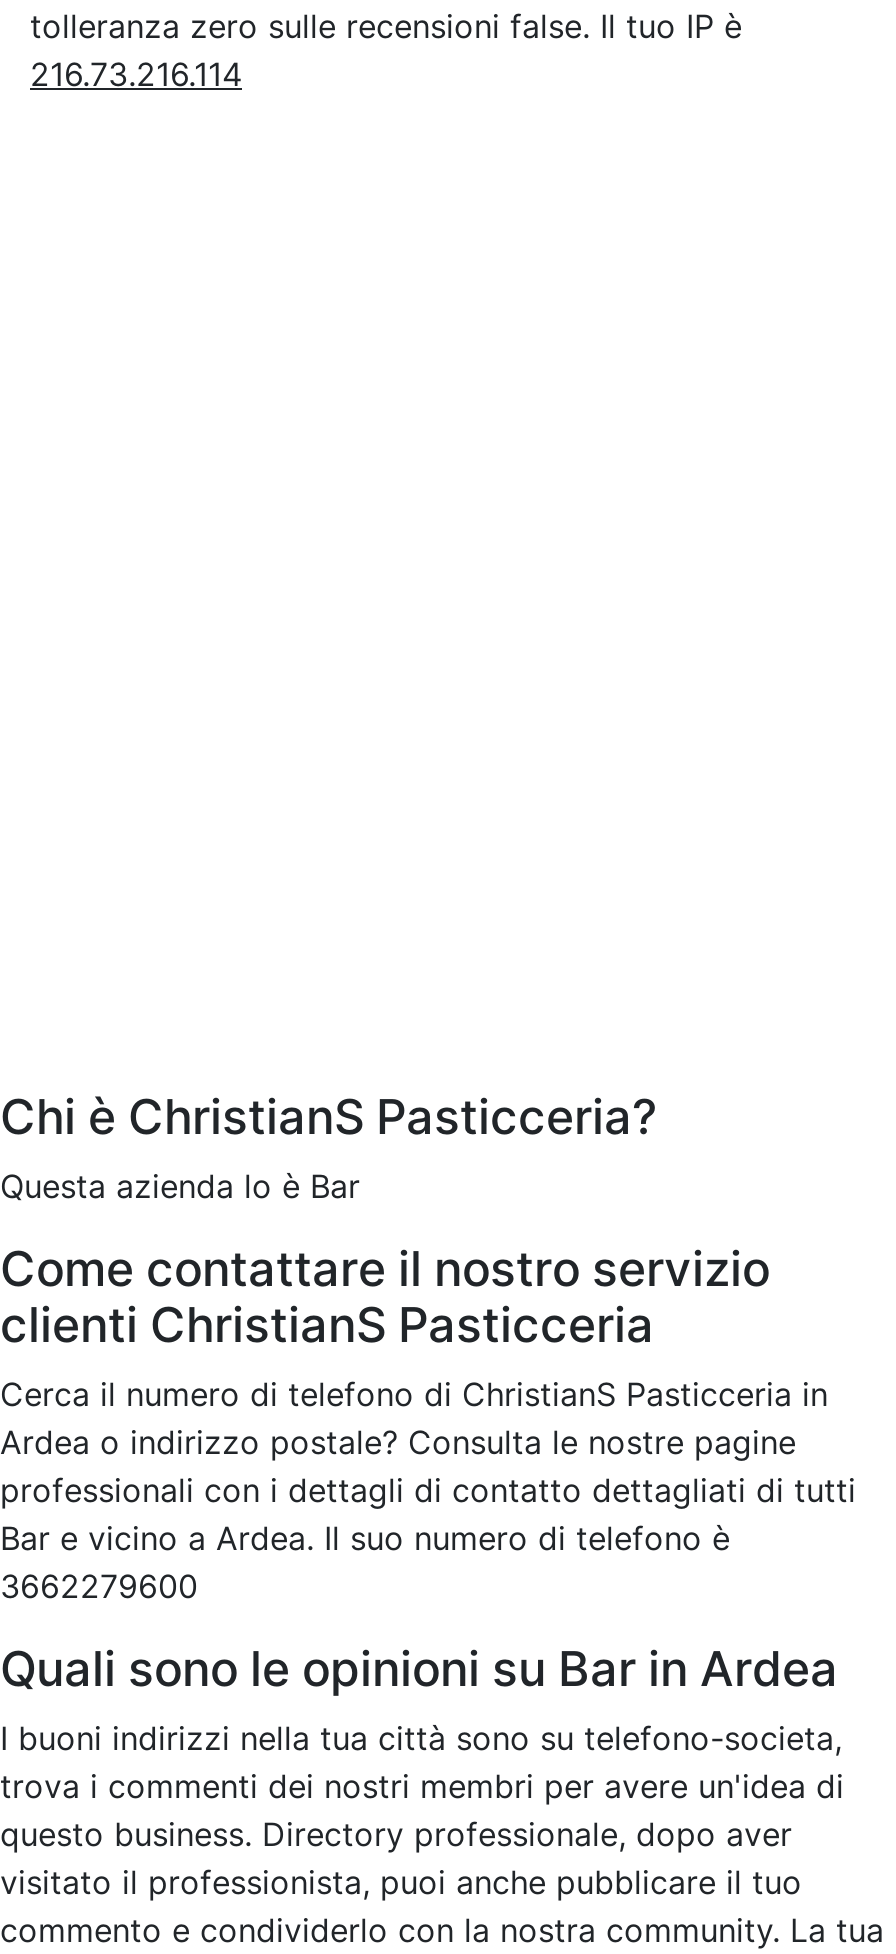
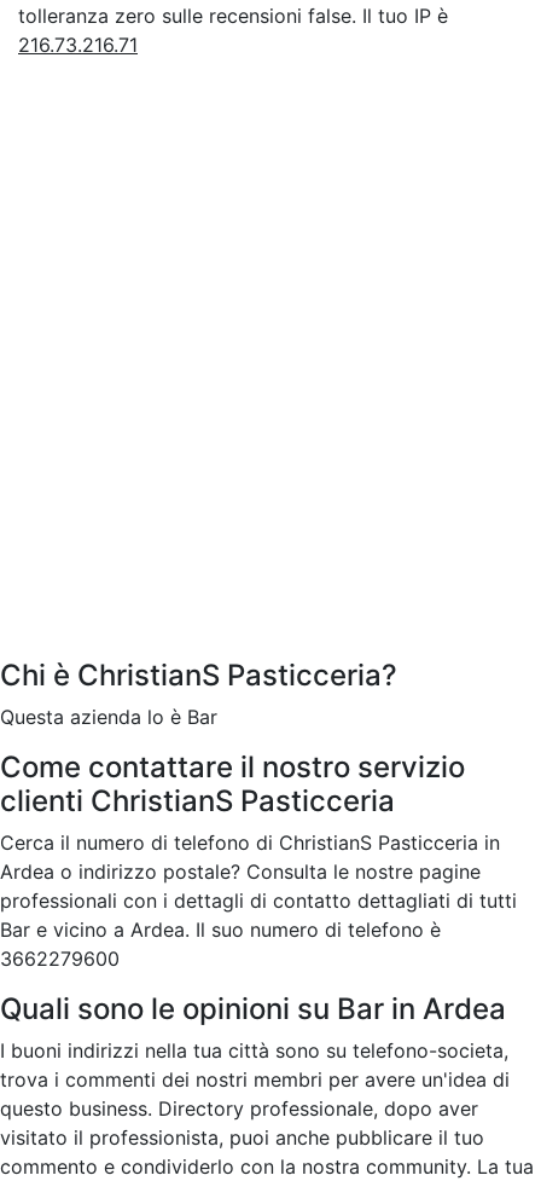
- 216.73.216.114
+ 216.73.216.71
